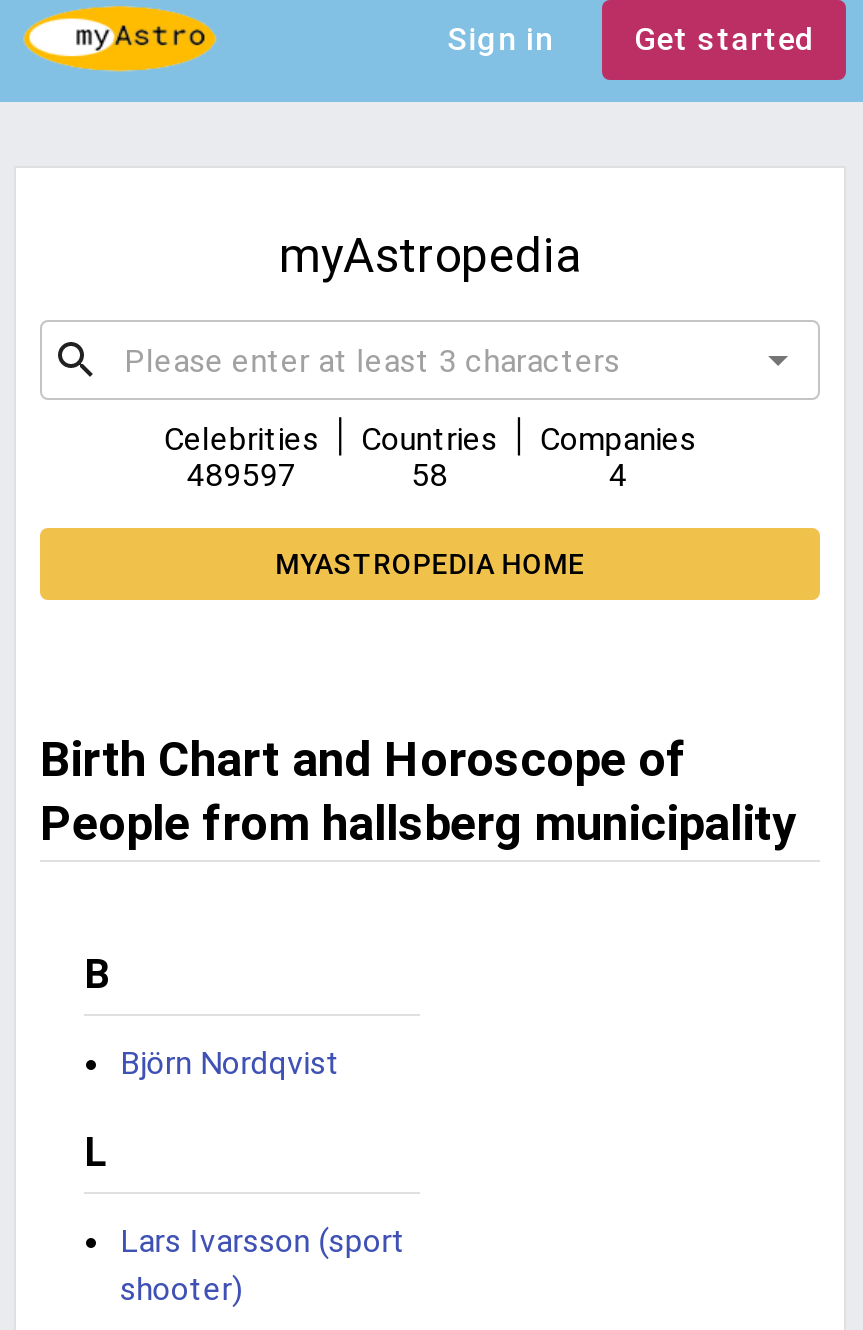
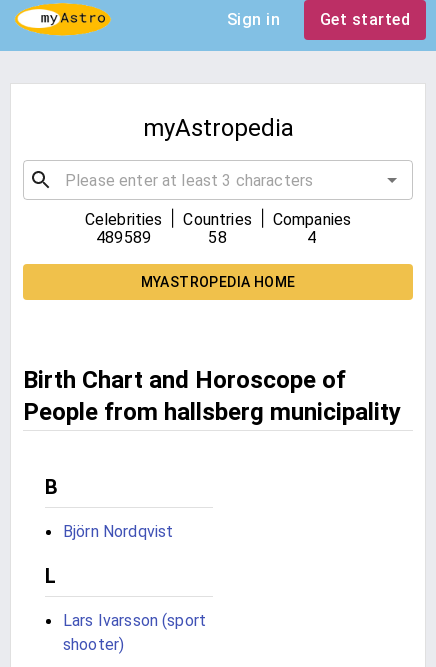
- 489597
+ 489589
